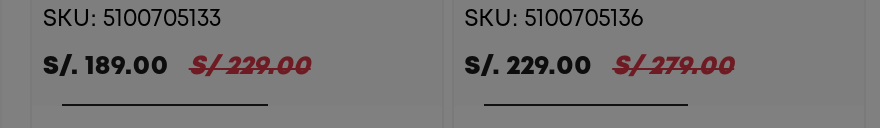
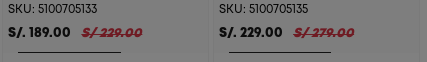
- SKU: 5100705136
+ SKU: 5100705135
